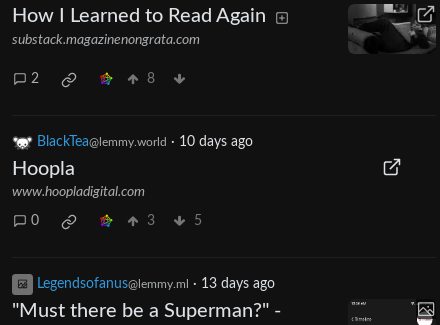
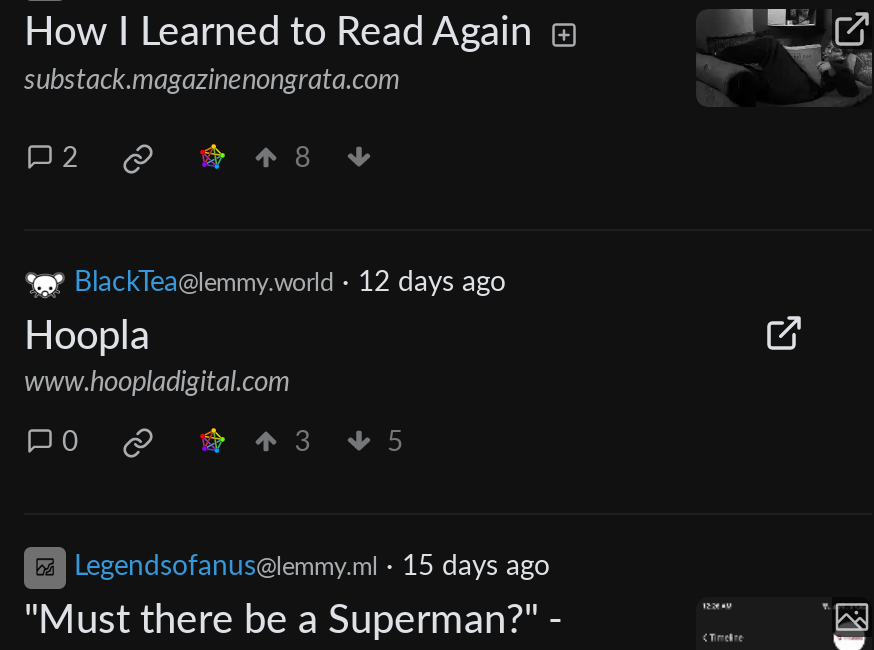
- BlackTea@lemmy.world · 10 days ago
+ BlackTea@lemmy.world · 12 days ago

- Legendsofanus@lemmy.ml · 13 days ago
+ Legendsofanus@lemmy.ml · 15 days ago
